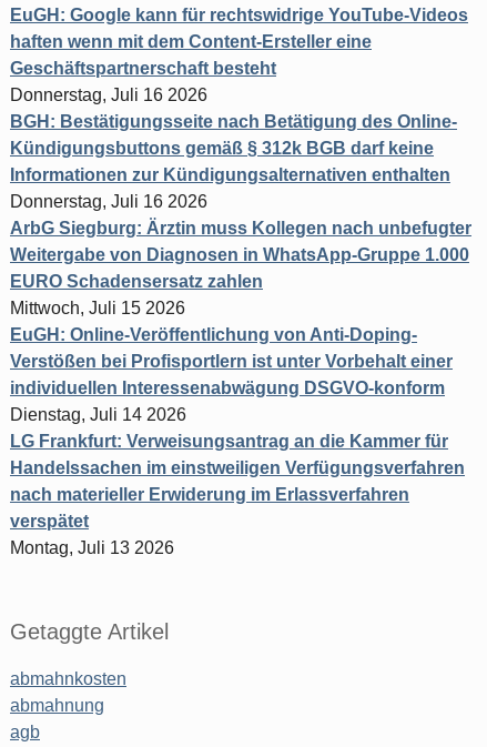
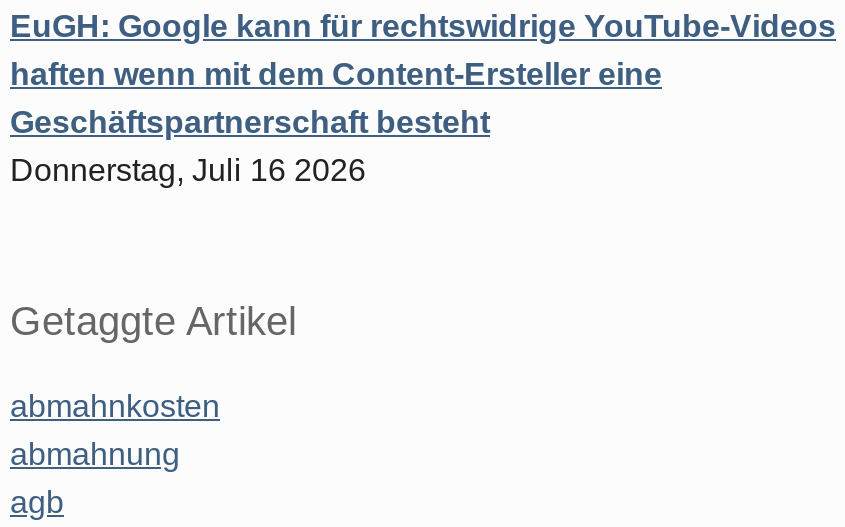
- BGH: Bestätigungsseite nach Betätigung des Online-
- Kündigungsbuttons gemäß § 312k BGB darf keine
- Informationen zur Kündigungsalternativen enthalten
- Donnerstag, Juli 16 2026
- ArbG Siegburg: Ärztin muss Kollegen nach unbefugter
- Weitergabe von Diagnosen in WhatsApp-Gruppe 1.000
- EURO Schadensersatz zahlen
- Mittwoch, Juli 15 2026
- EuGH: Online-Veröffentlichung von Anti-Doping-
- Verstößen bei Profisportlern ist unter Vorbehalt einer
- individuellen Interessenabwägung DSGVO-konform
- Dienstag, Juli 14 2026
- LG Frankfurt: Verweisungsantrag an die Kammer für
- Handelssachen im einstweiligen Verfügungsverfahren
- nach materieller Erwiderung im Erlassverfahren
- verspätet
- Montag, Juli 13 2026
